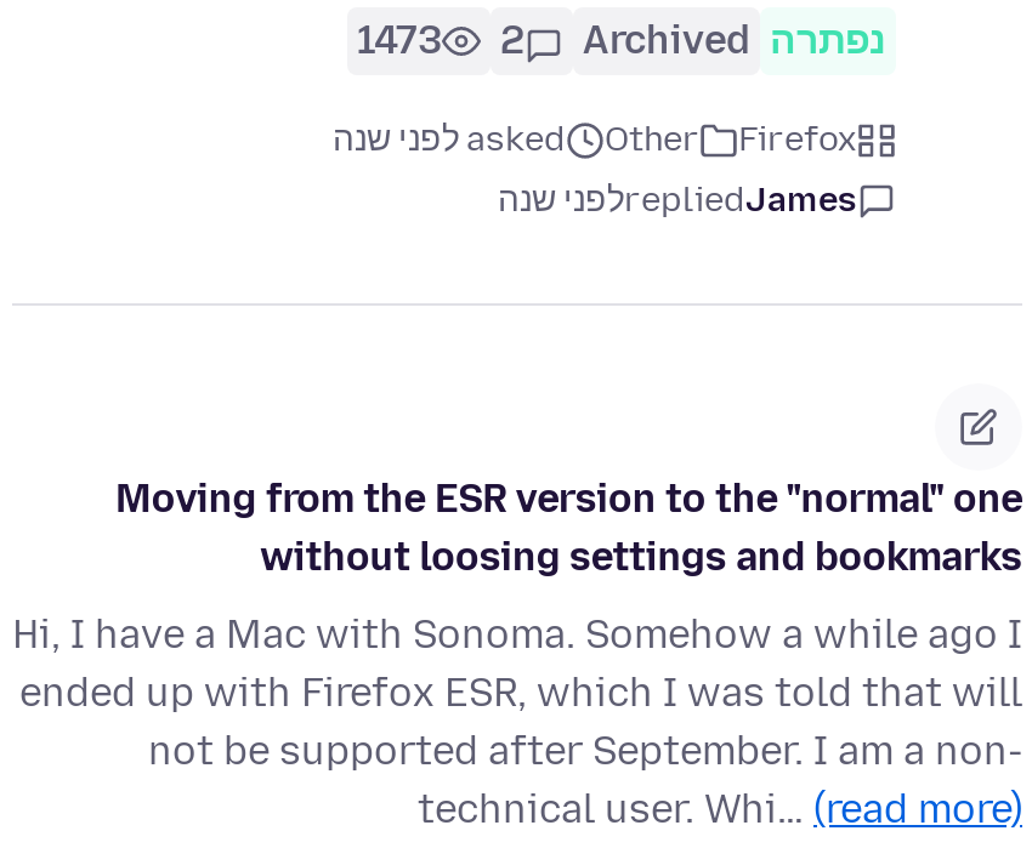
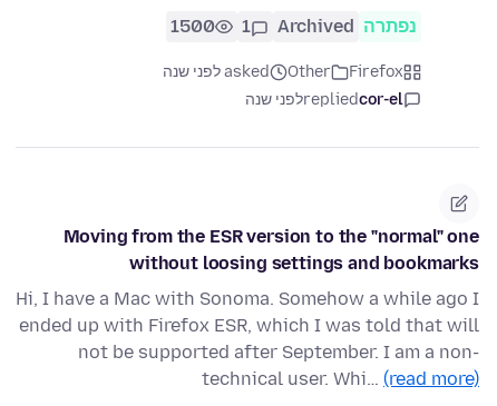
- 1473
+ 1500

- 2
+ 1

- James
+ cor-el
